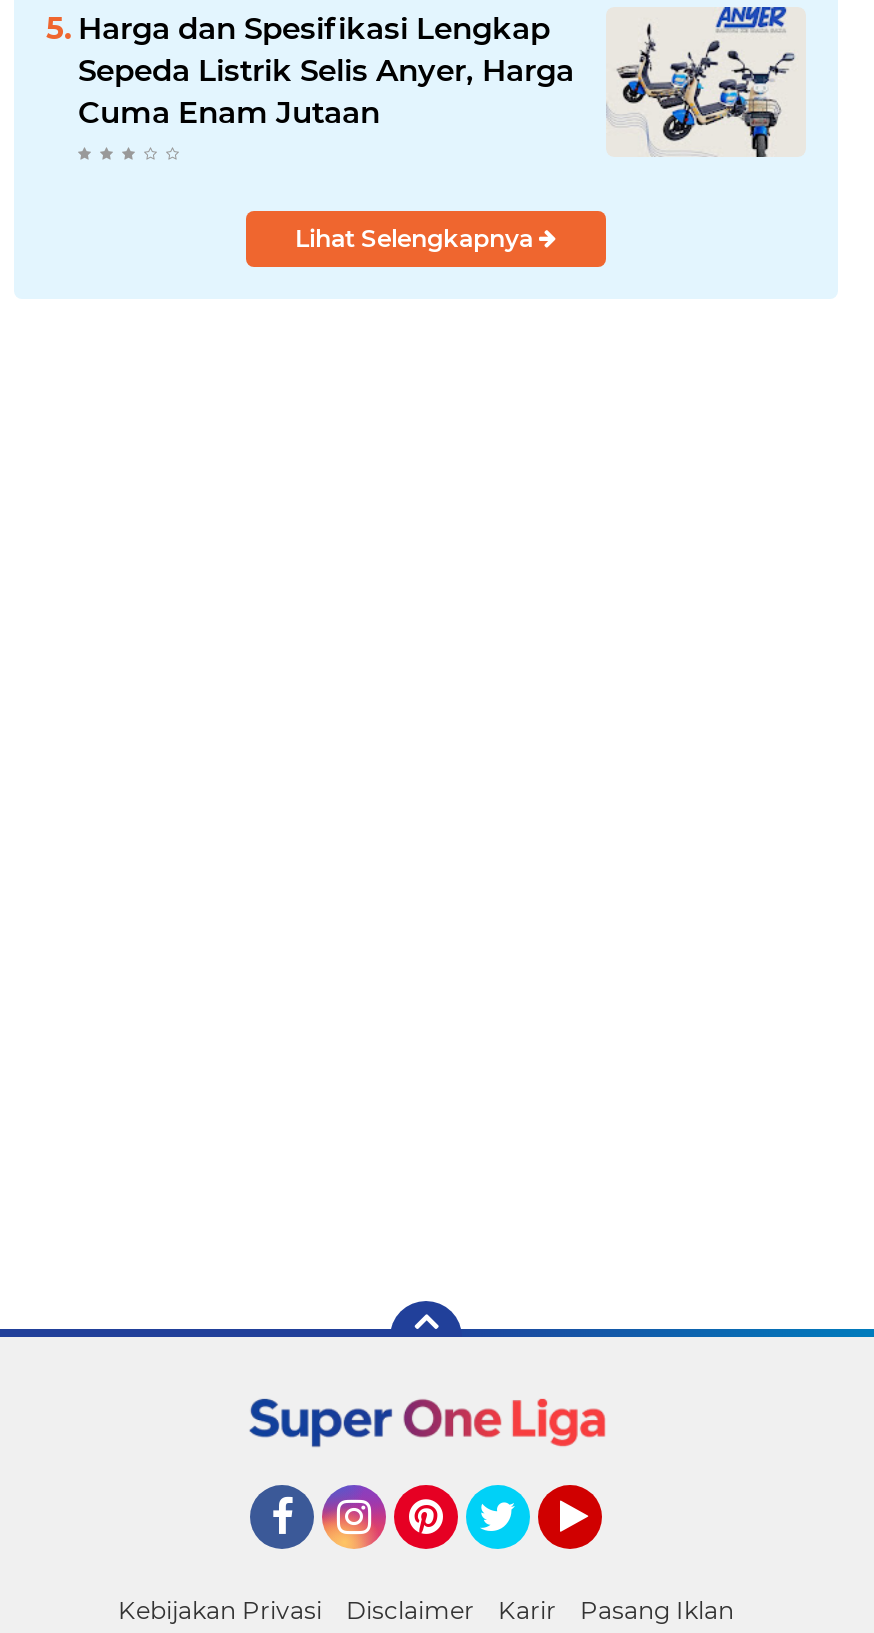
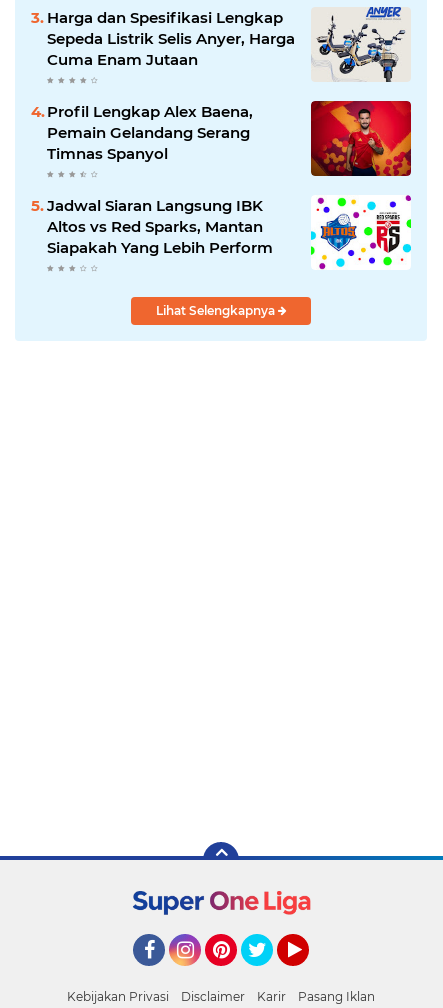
+ [image]
+ Profil Lengkap Alex Baena,
+ Pemain Gelandang Serang
+ Timnas Spanyol
+ Jadwal Siaran Langsung IBK
+ Altos vs Red Sparks, Mantan
+ Siapakah Yang Lebih Perform

+ [image]
